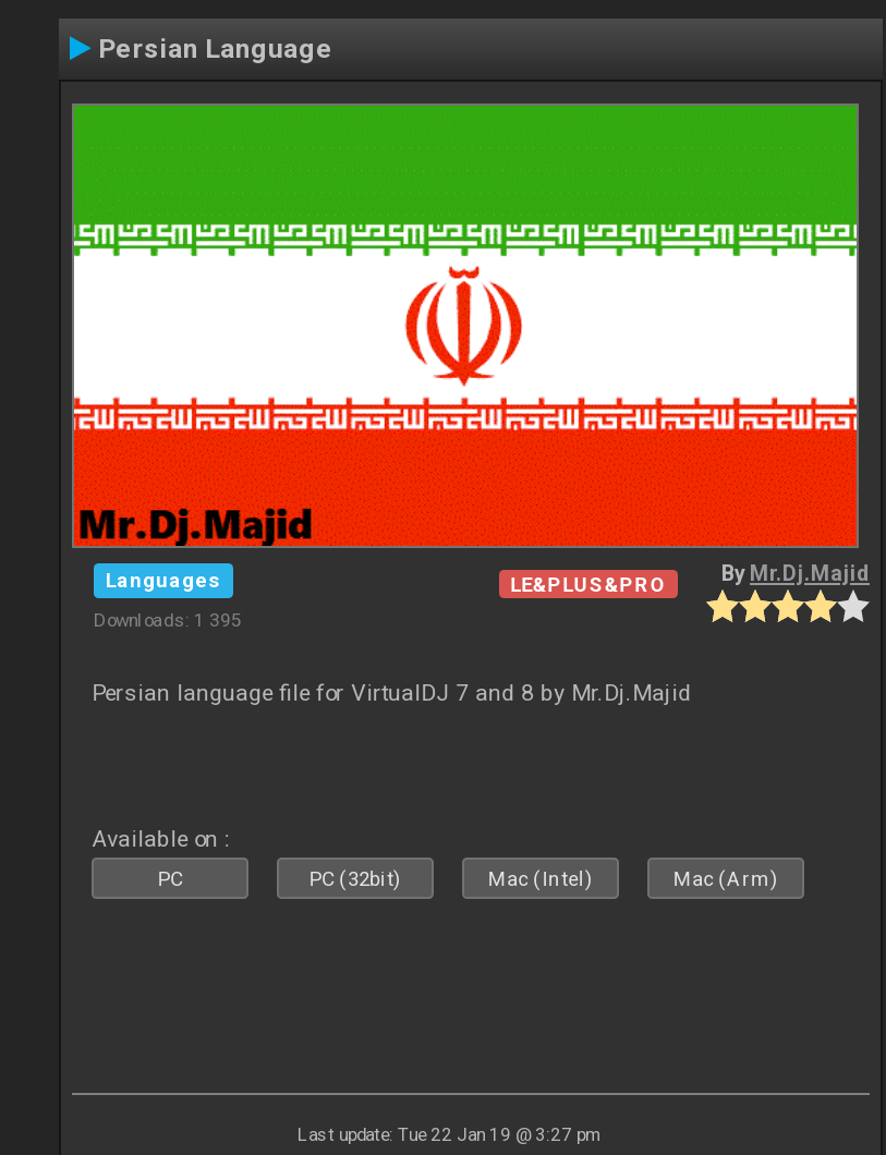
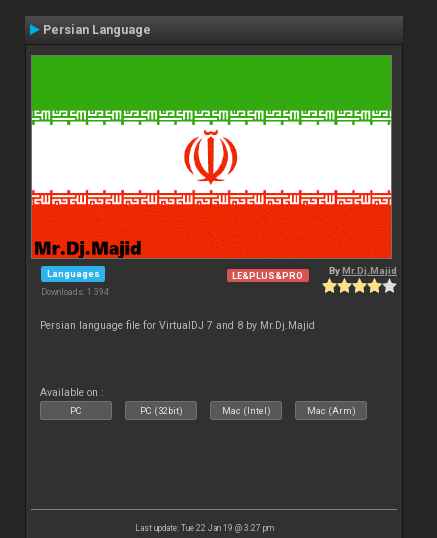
- Downloads: 1 395
+ Downloads: 1 394
